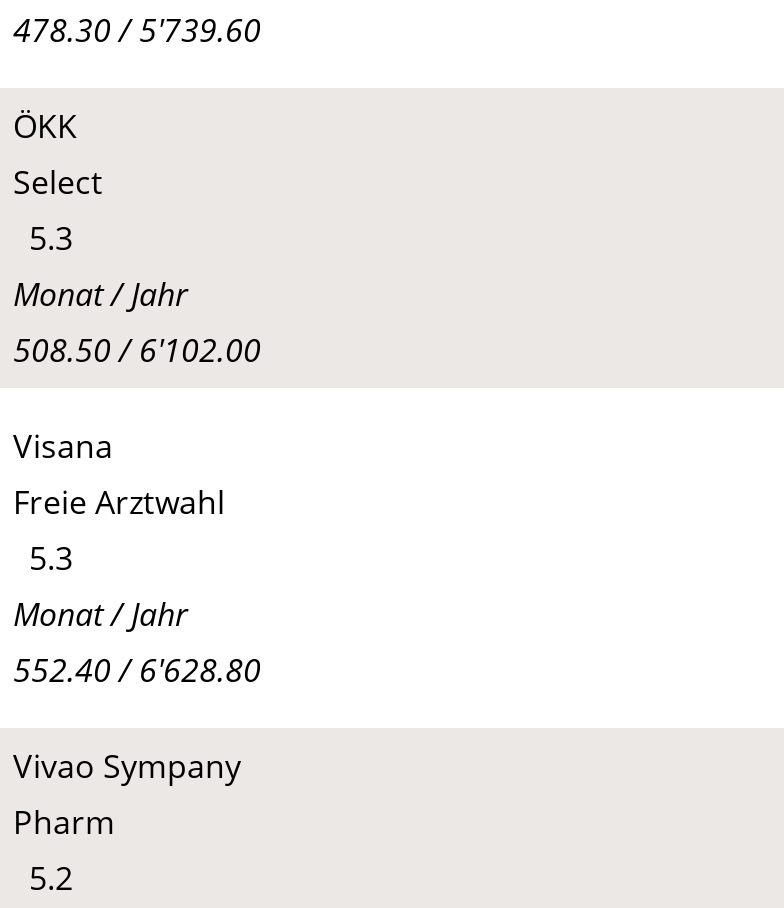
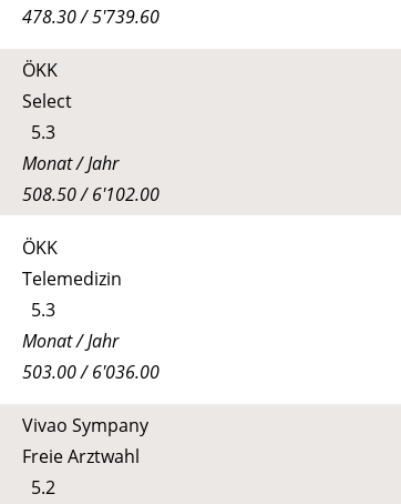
- Visana
+ ÖKK
+ Telemedizin

moved down: Freie Arztwahl

- 552.40 / 6'628.80
+ 503.00 / 6'036.00

- Pharm
